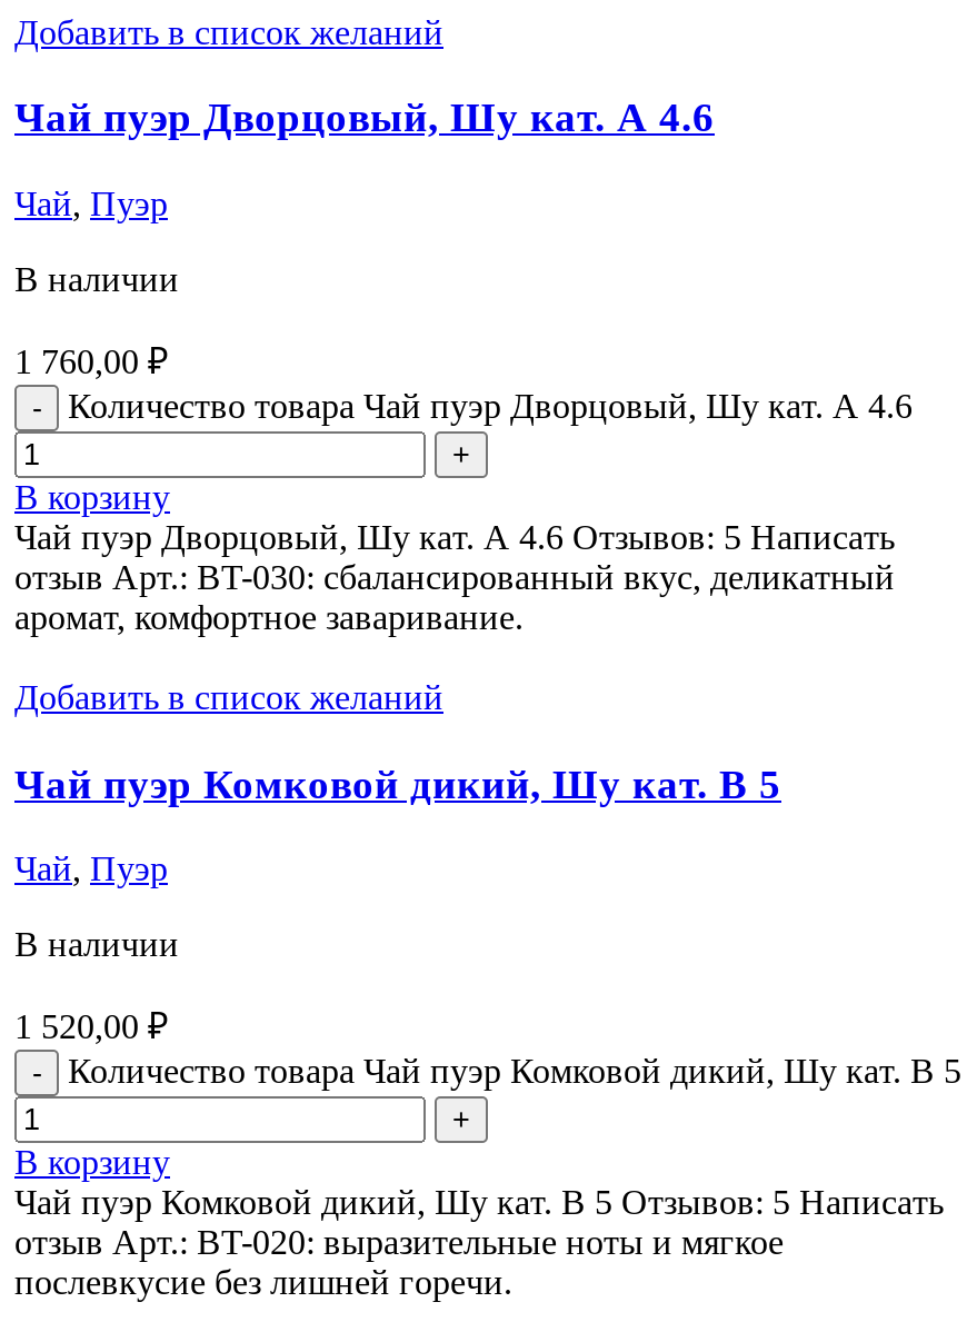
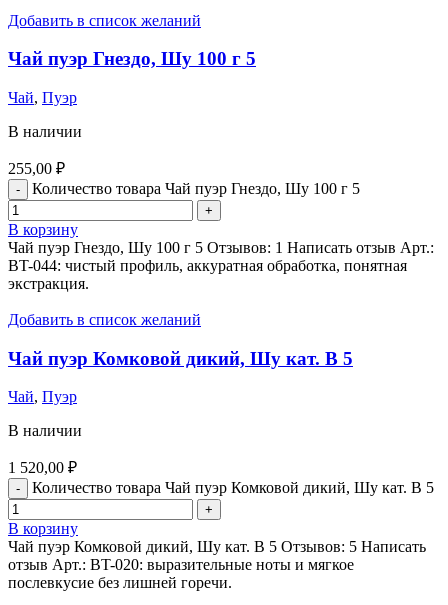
- Чай пуэр Дворцовый, Шу кат. А 4.6
+ Чай пуэр Гнездо, Шу 100 г 5

- 1 760,00 ₽
+ 255,00 ₽

- Количество товара Чай пуэр Дворцовый, Шу кат. А 4.6
+ Количество товара Чай пуэр Гнездо, Шу 100 г 5

- Чай пуэр Дворцовый, Шу кат. А 4.6 Отзывов: 5 Написать
- отзыв Арт.: BT-030: сбалансированный вкус, деликатный
- аромат, комфортное заваривание.
+ Чай пуэр Гнездо, Шу 100 г 5 Отзывов: 1 Написать отзыв Арт.:
+ BT-044: чистый профиль, аккуратная обработка, понятная
+ экстракция.
